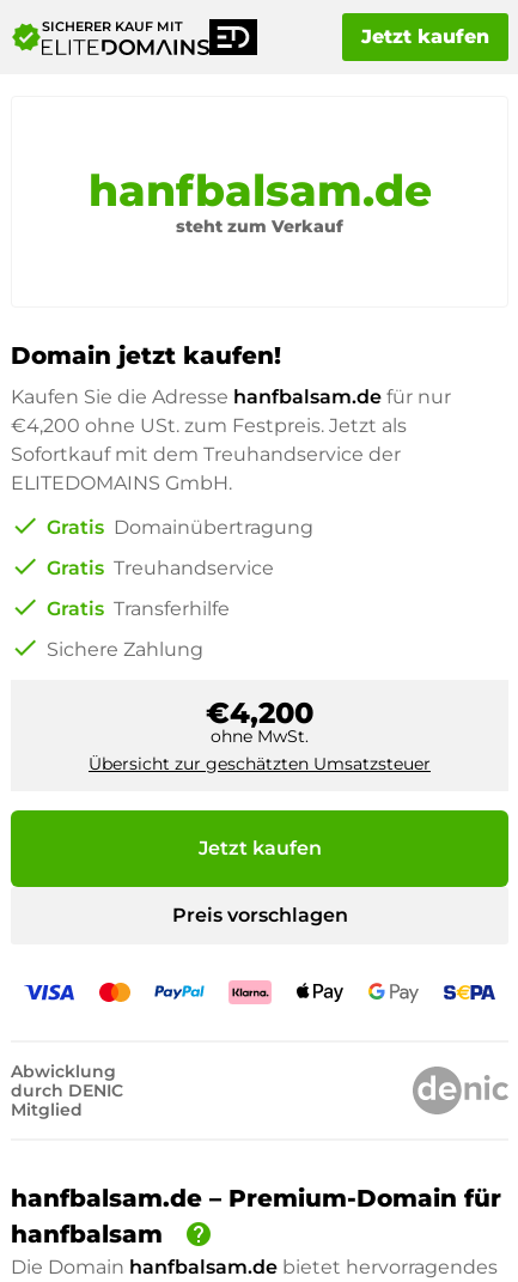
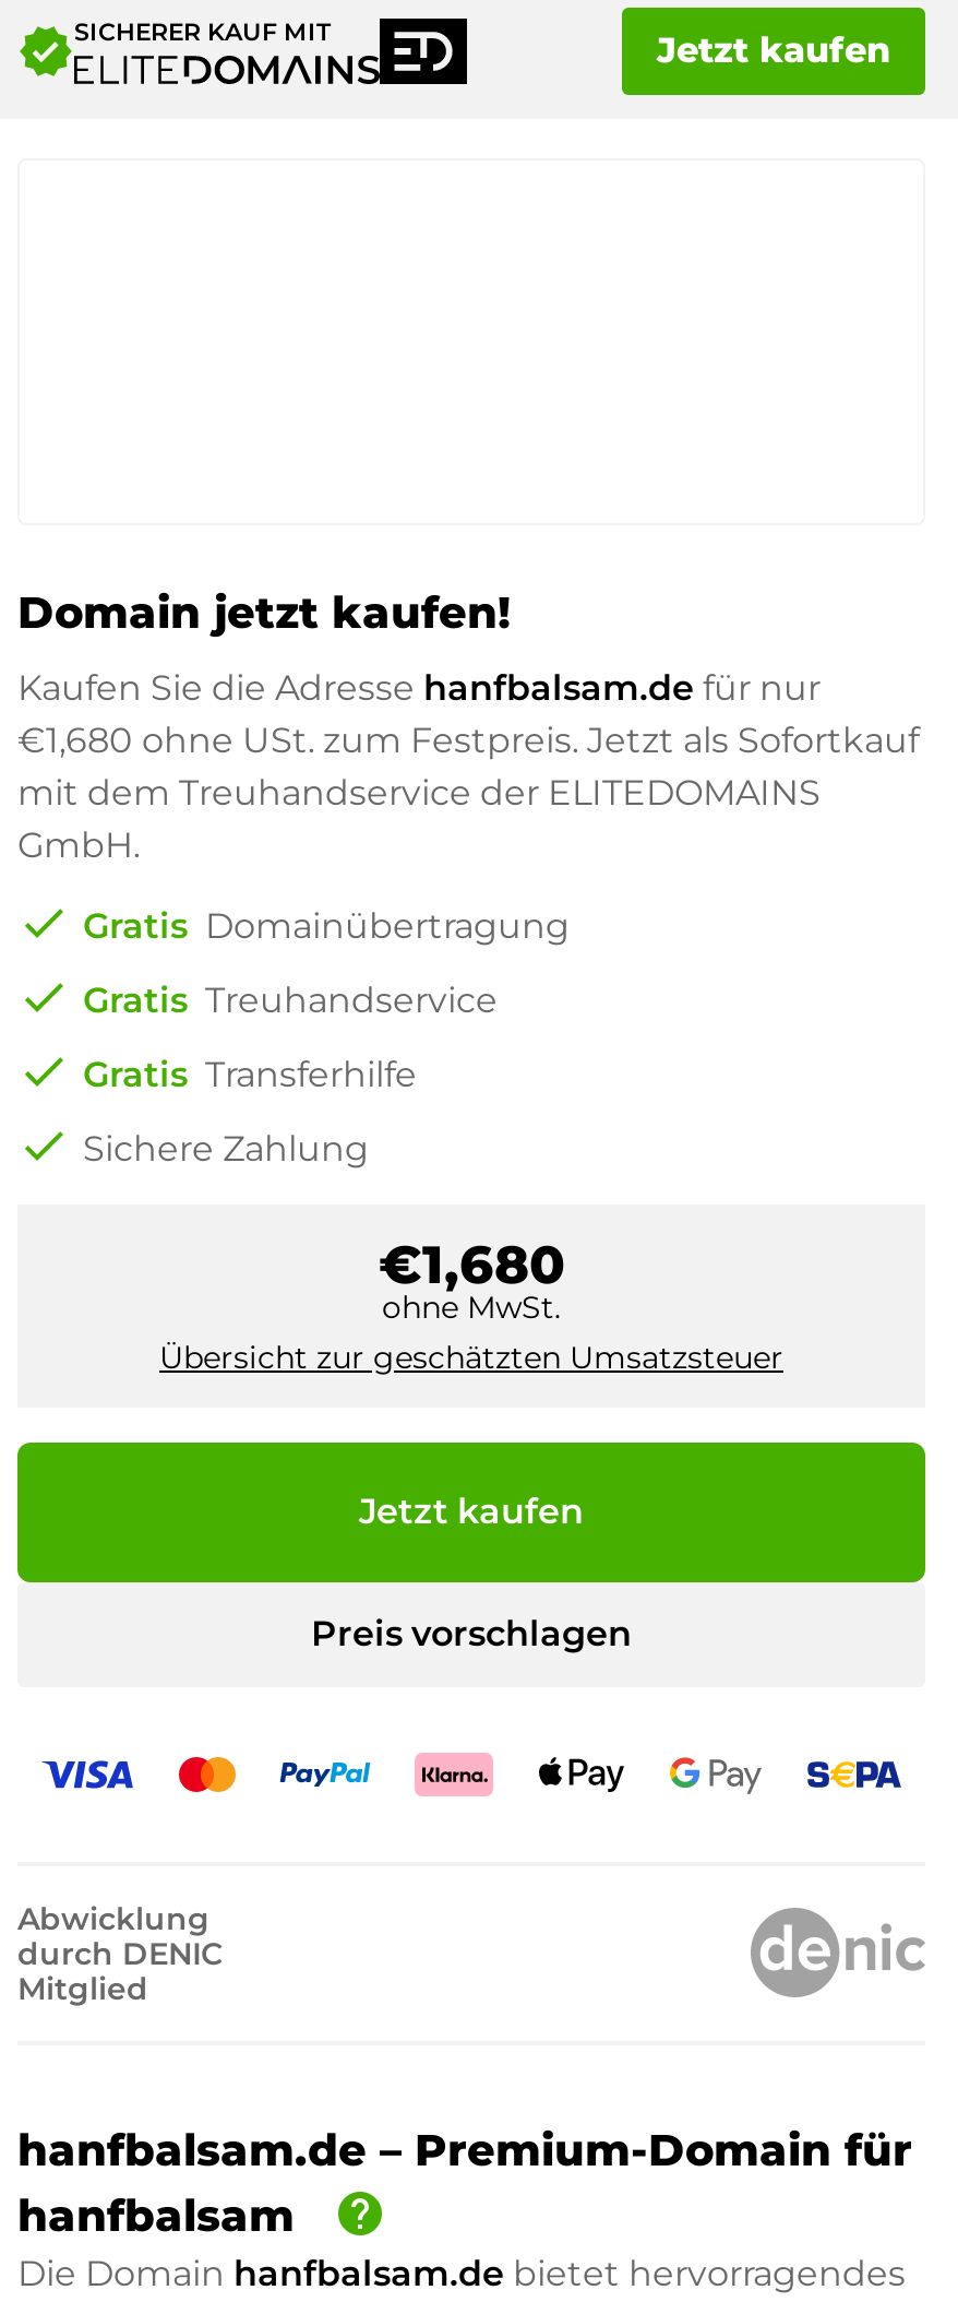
- hanfbalsam.de
- steht zum Verkauf

- €4,200 ohne USt. zum Festpreis. Jetzt als
- Sofortkauf mit dem Treuhandservice der
- ELITEDOMAINS GmbH.
+ €1,680 ohne USt. zum Festpreis. Jetzt als Sofortkauf
+ mit dem Treuhandservice der ELITEDOMAINS
+ GmbH.

- €4,200
+ €1,680
